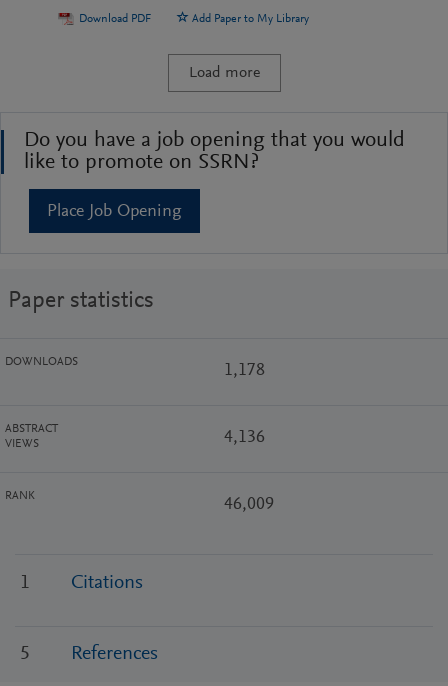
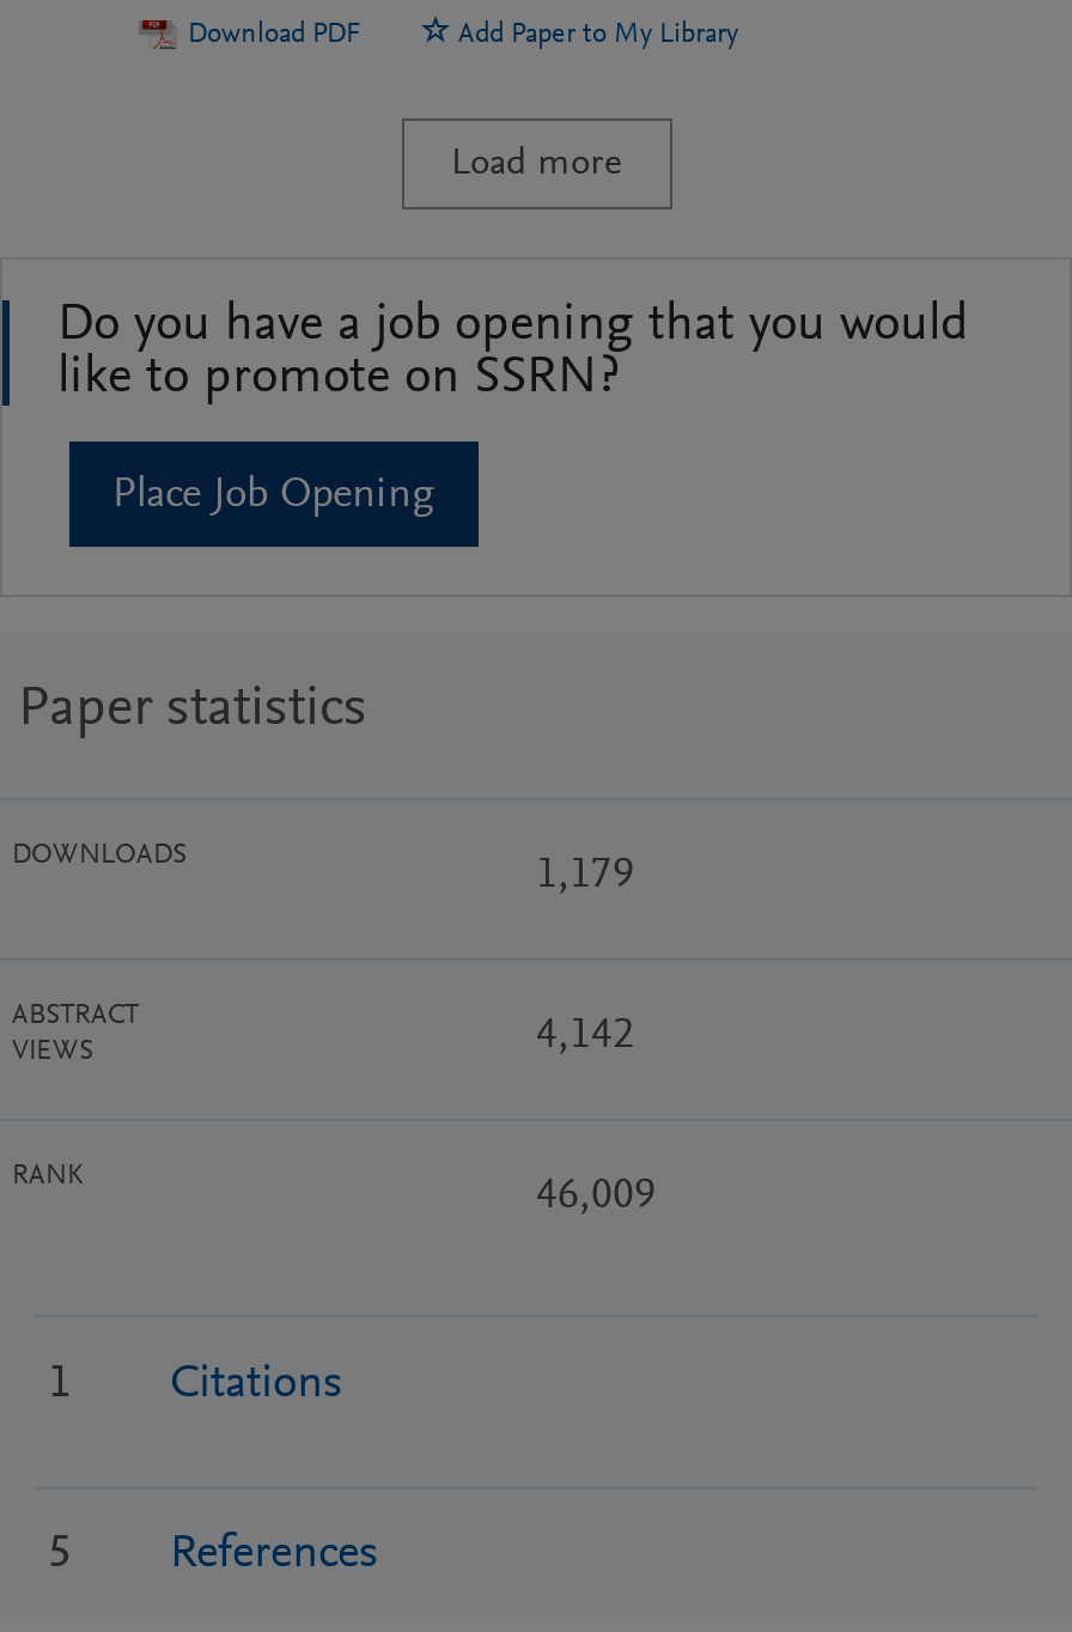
- 1,178
+ 1,179

- 4,136
+ 4,142
